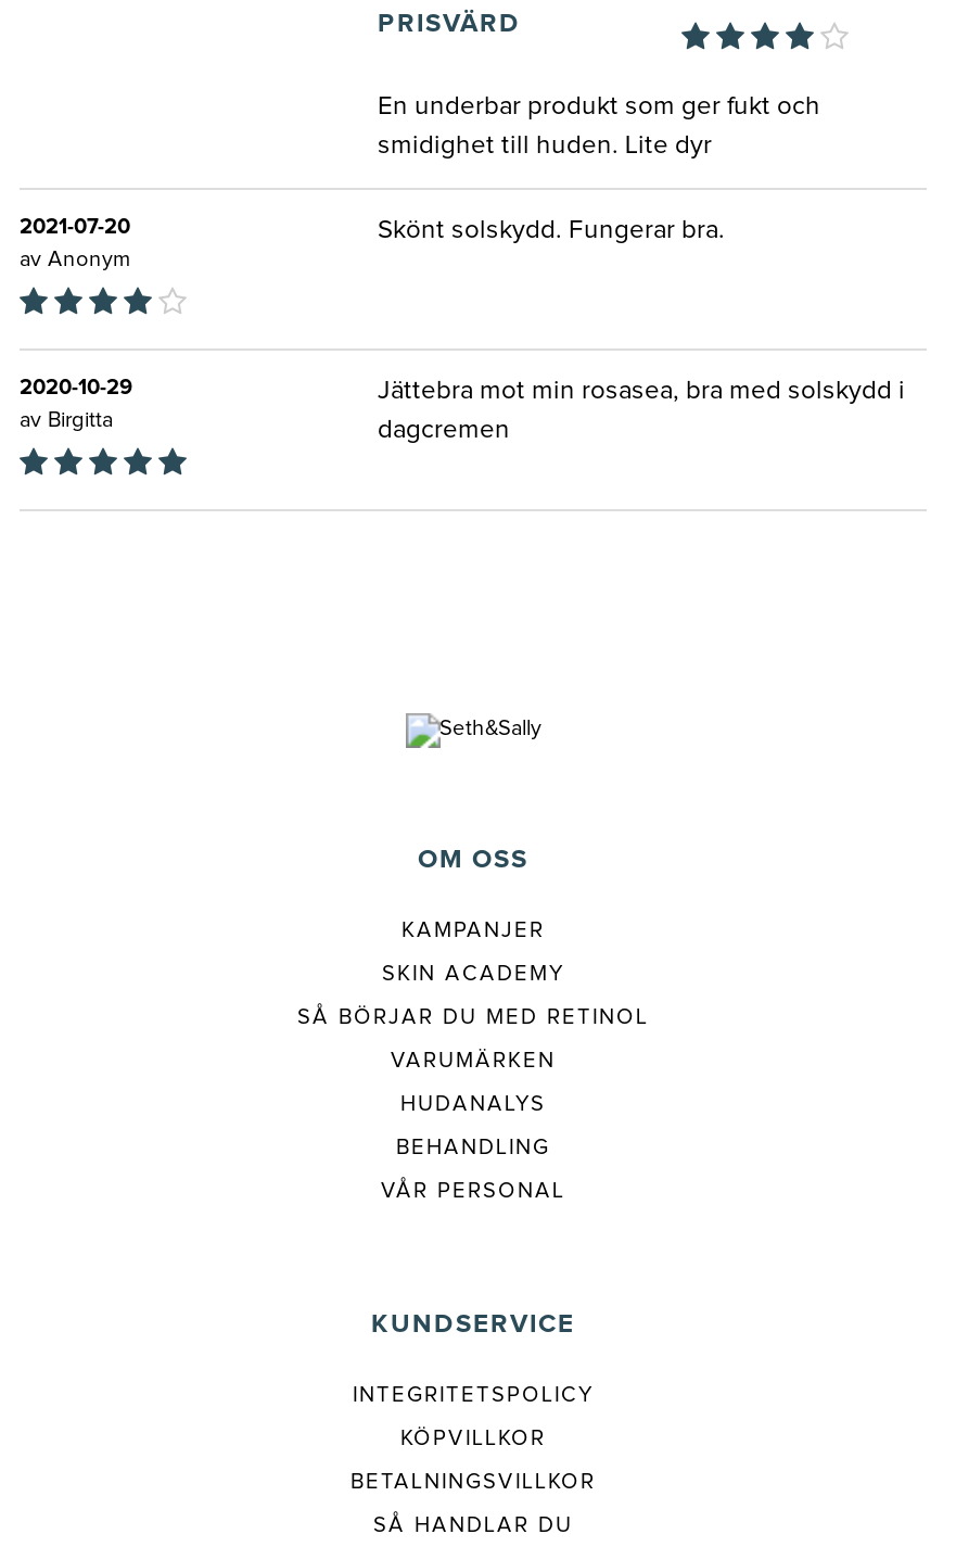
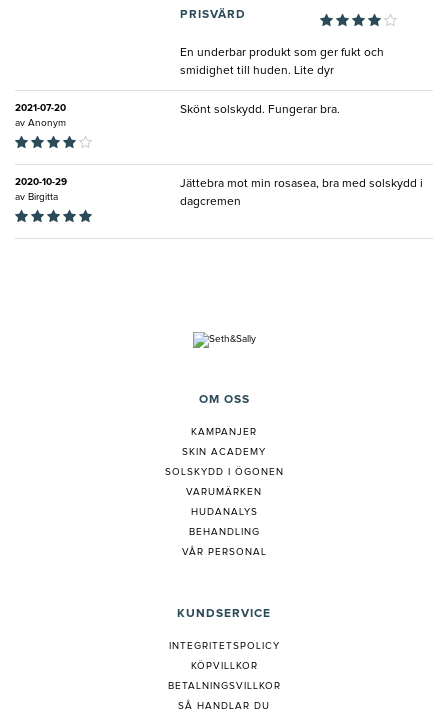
- SÅ BÖRJAR DU MED RETINOL
+ SOLSKYDD I ÖGONEN
